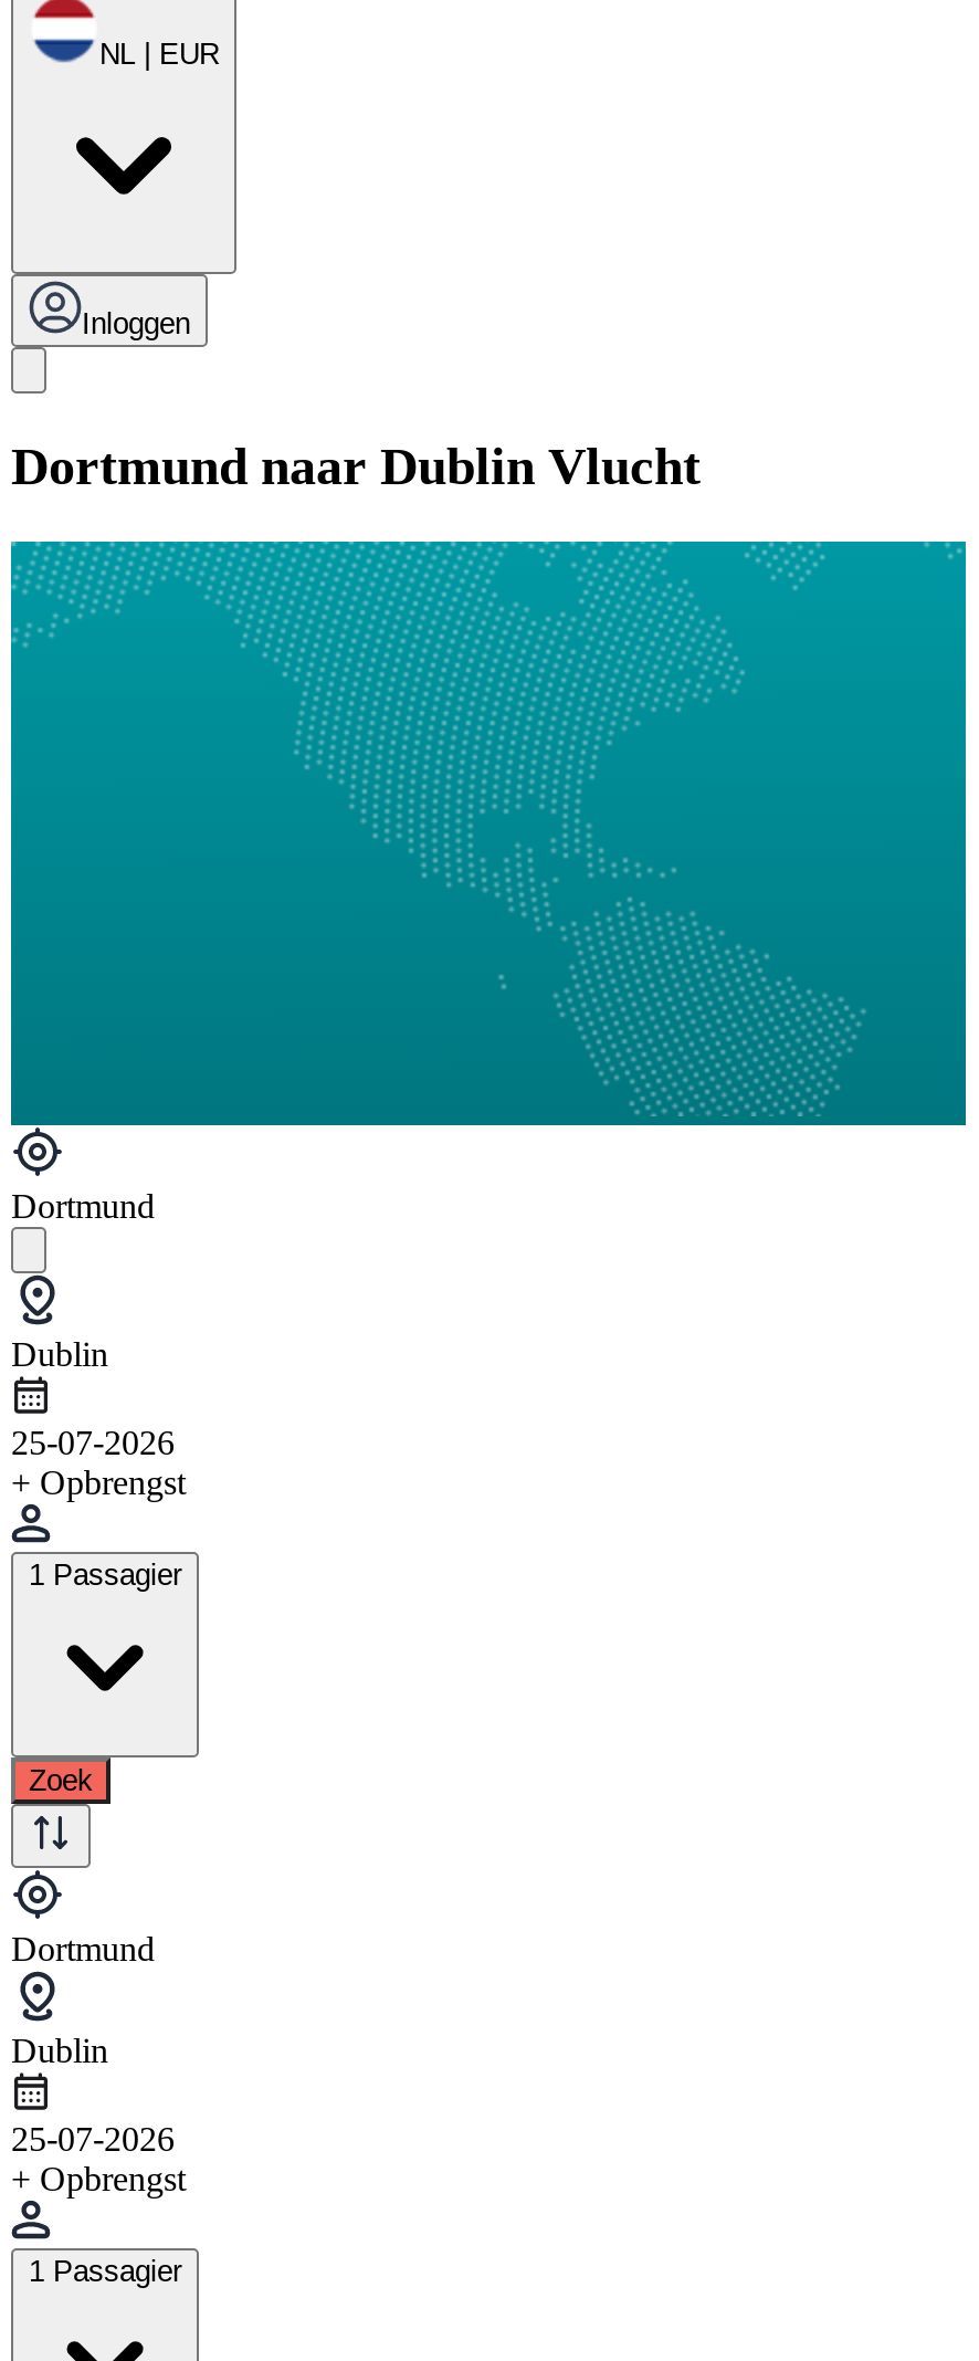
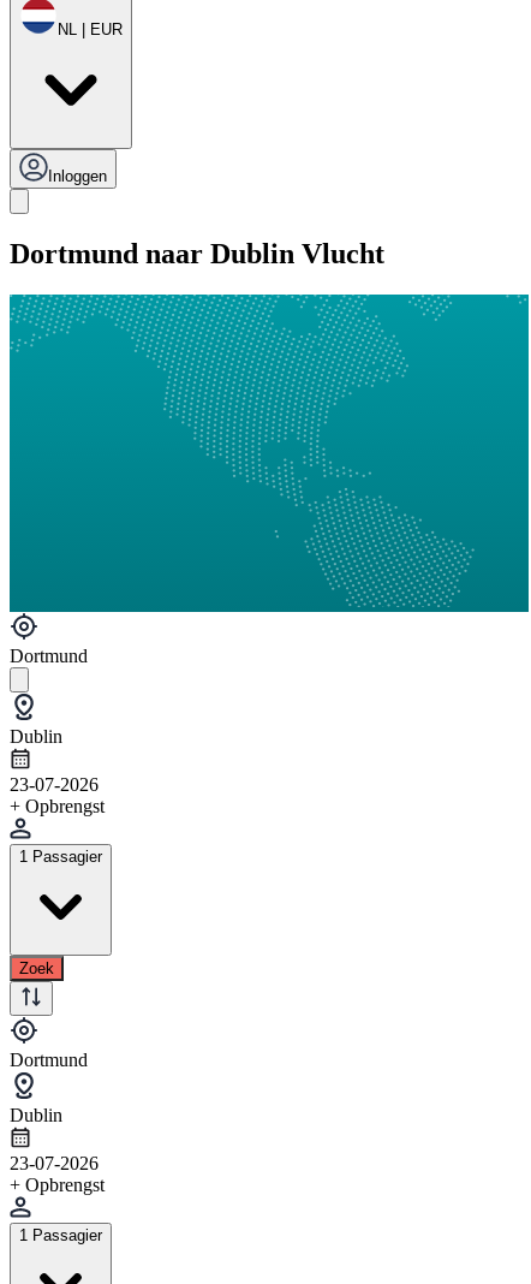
- 25-07-2026
+ 23-07-2026

- 25-07-2026
+ 23-07-2026
